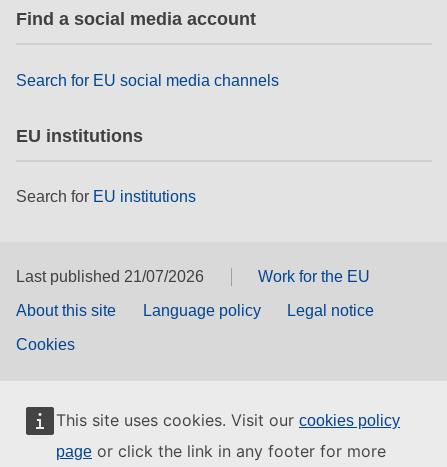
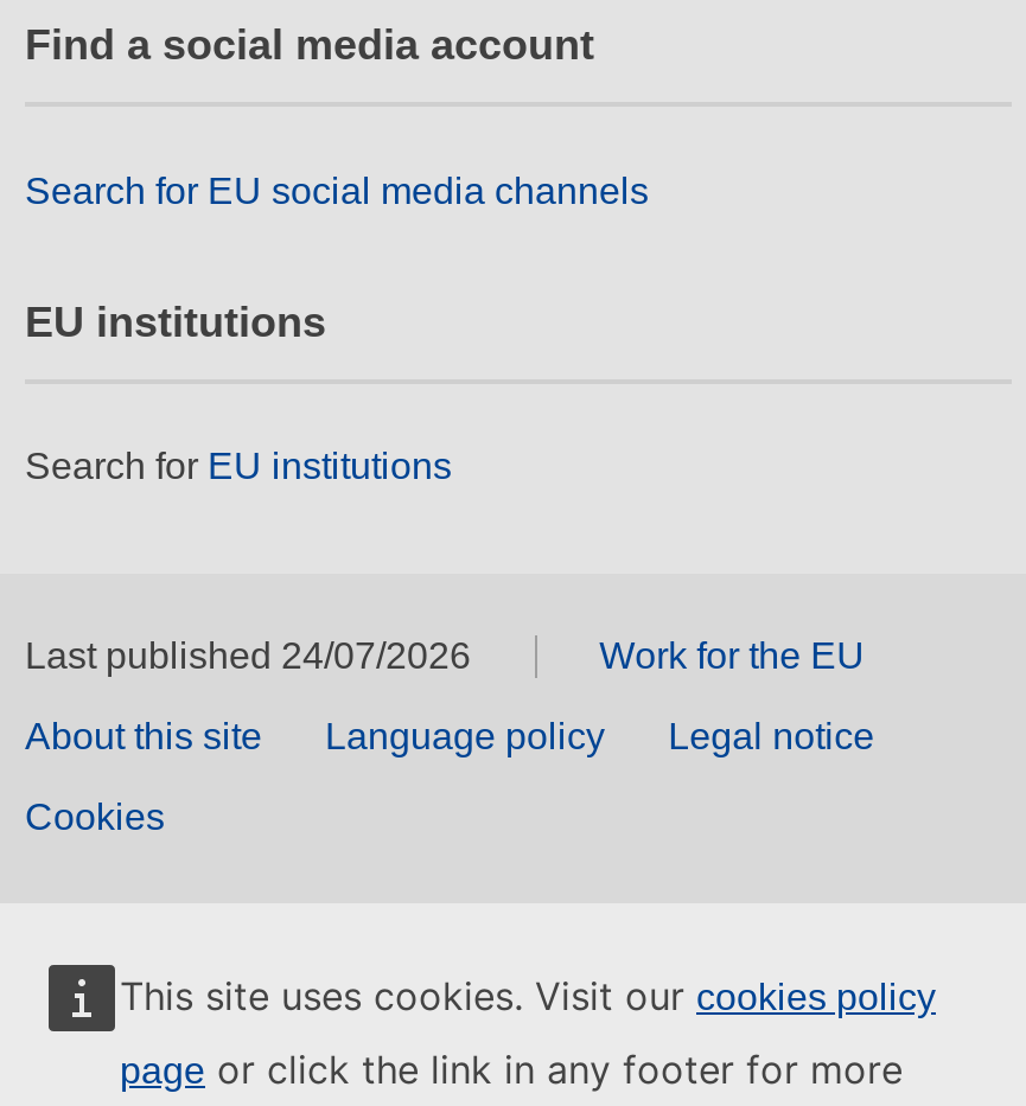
- Last published 21/07/2026
+ Last published 24/07/2026
